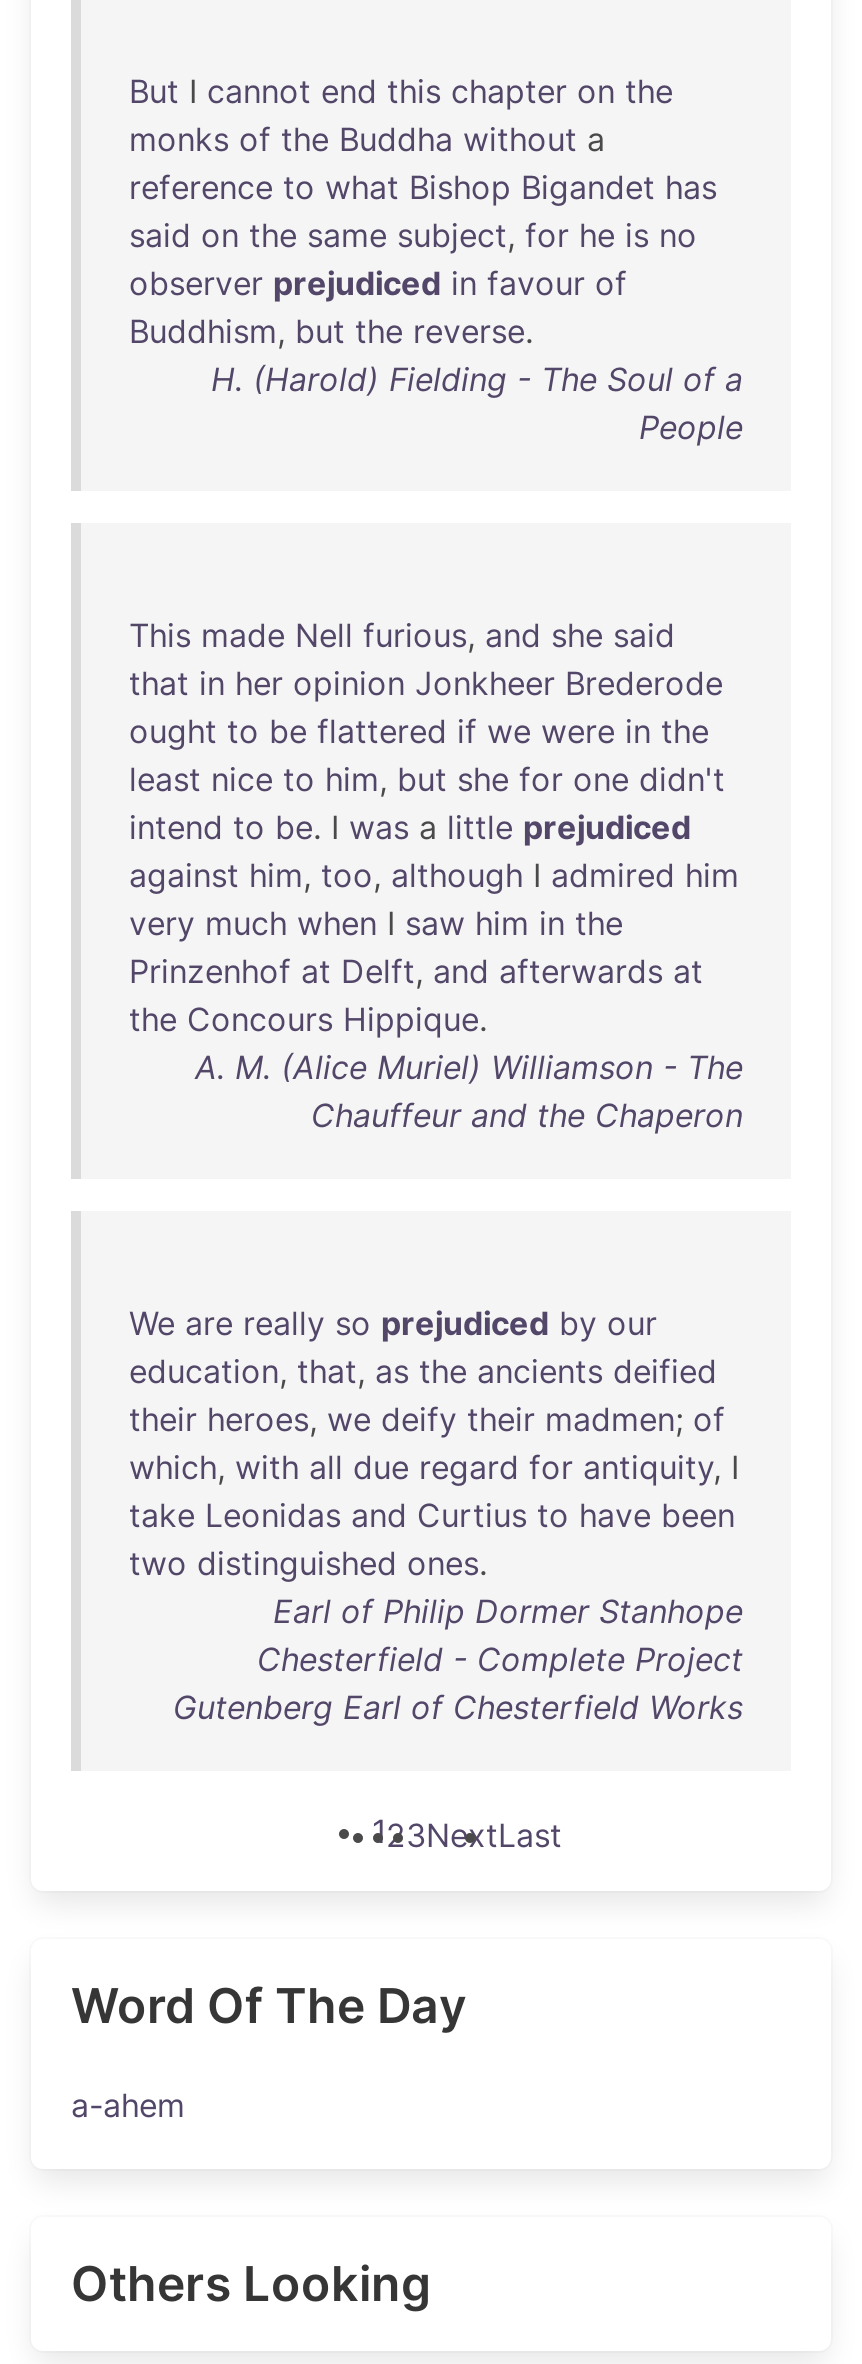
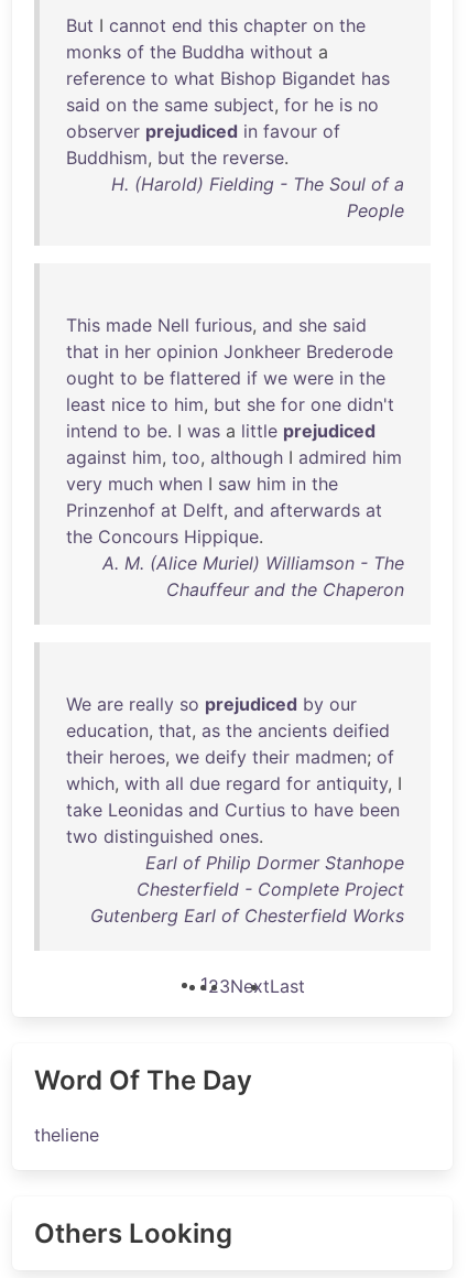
- a-ahem
+ theliene
